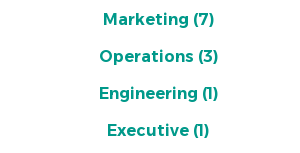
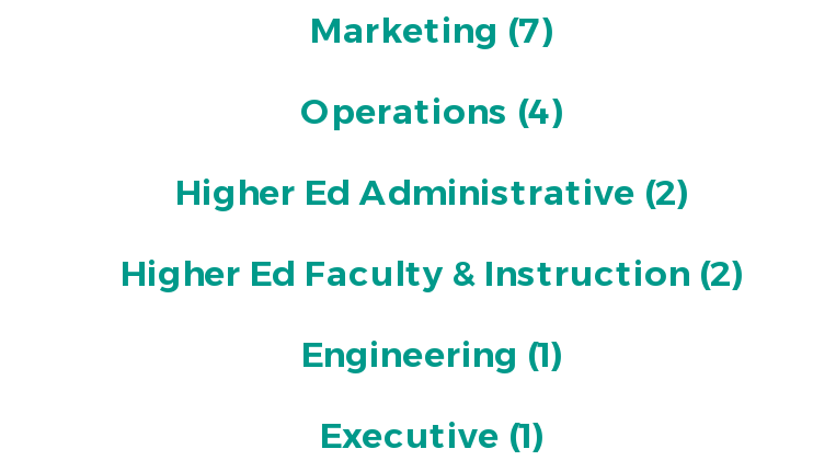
- Operations (3)
+ Operations (4)
+ Higher Ed Administrative (2)
+ Higher Ed Faculty & Instruction (2)
